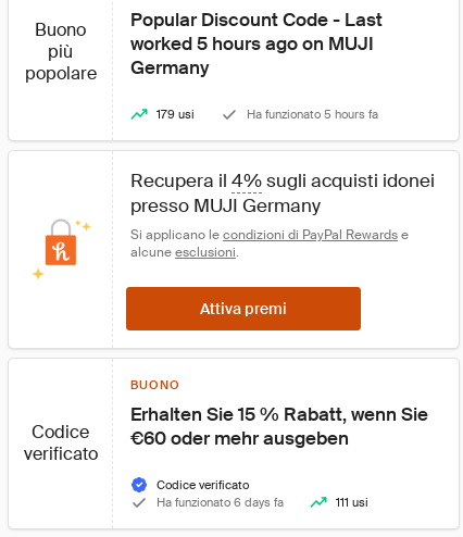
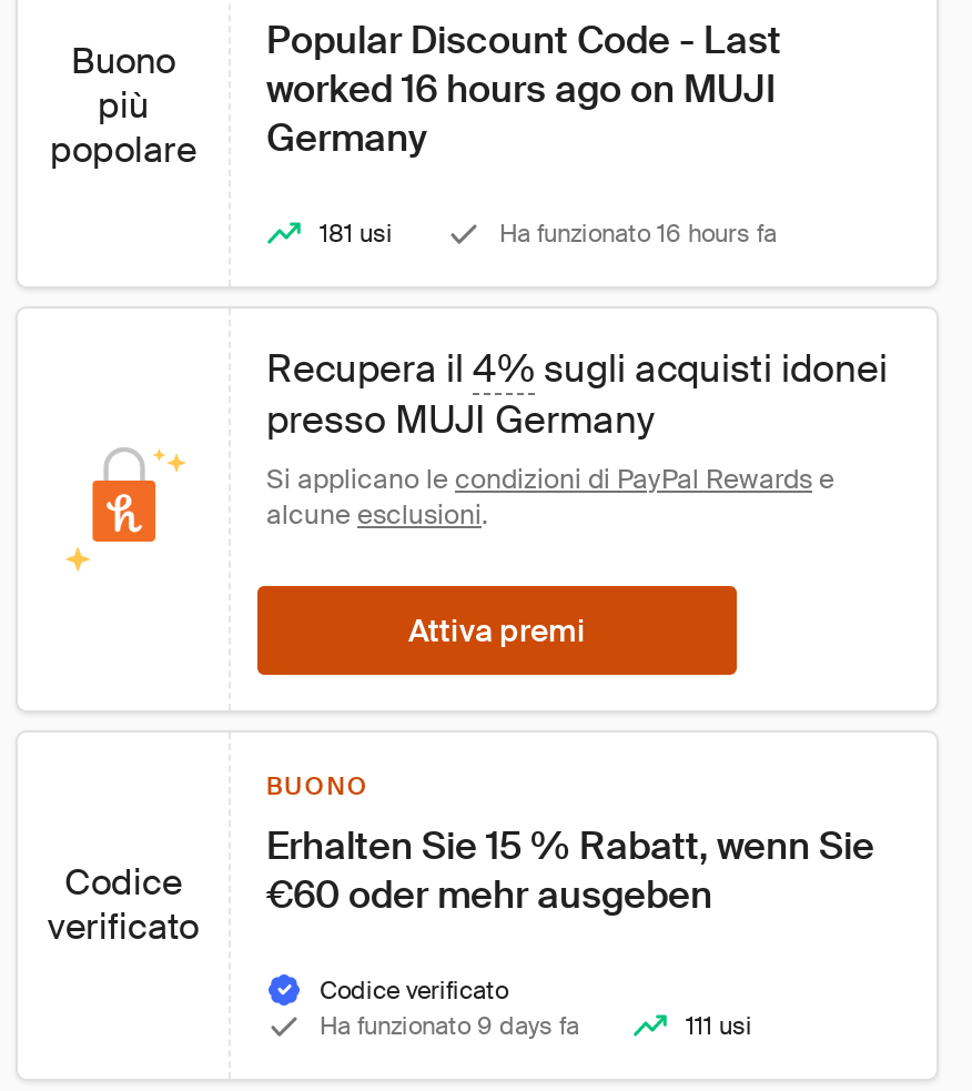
- worked 5 hours ago on MUJI
+ worked 16 hours ago on MUJI

- 179 usi
+ 181 usi

- Ha funzionato 5 hours fa
+ Ha funzionato 16 hours fa

- Ha funzionato 6 days fa
+ Ha funzionato 9 days fa
